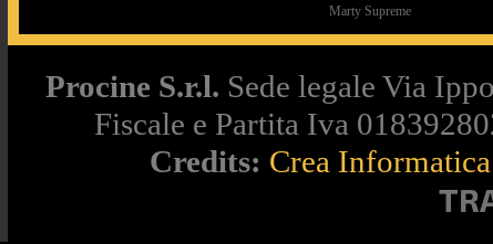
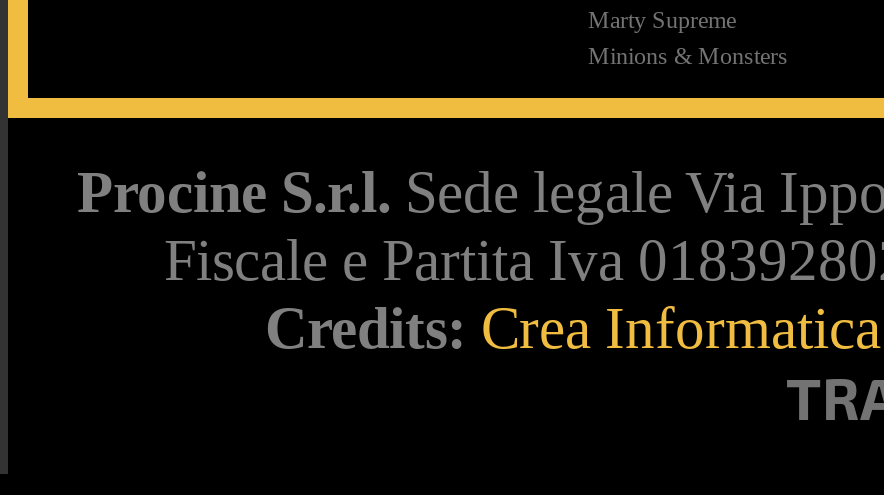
+ Minions & Monsters
